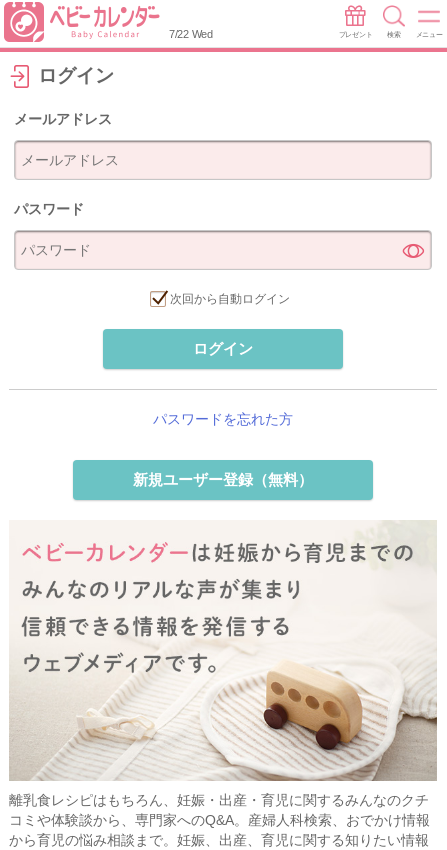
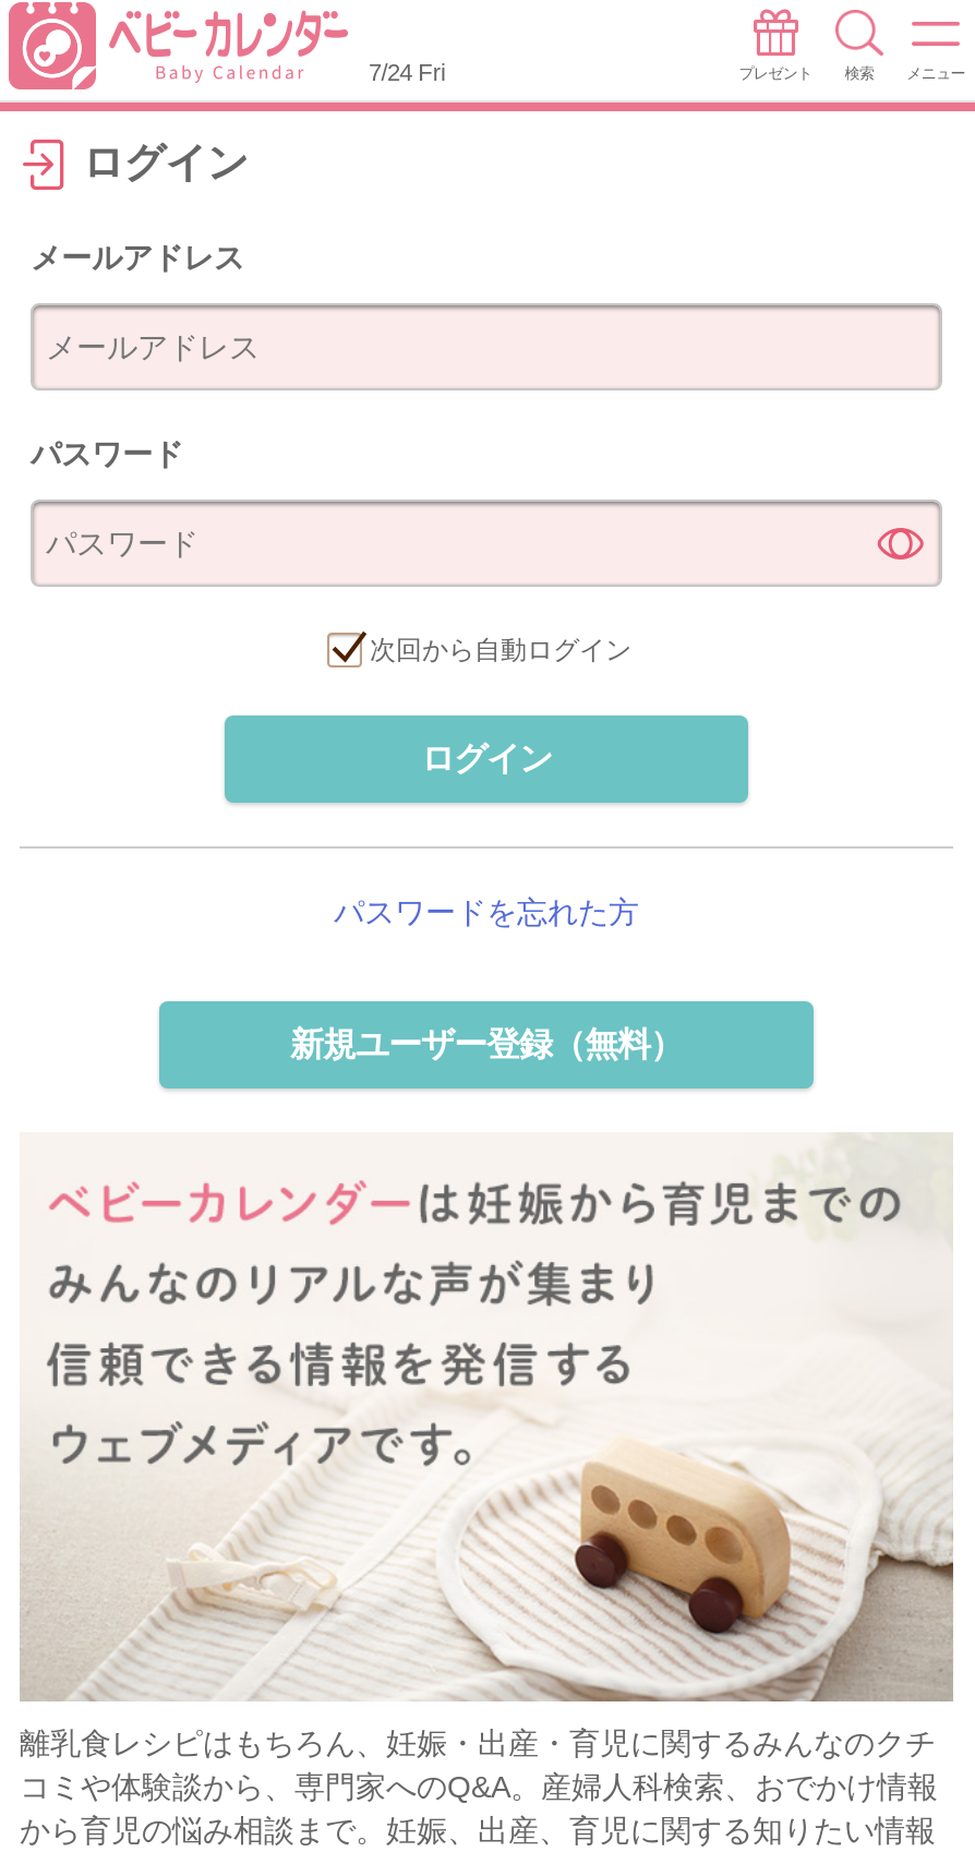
- 7/22 Wed
+ 7/24 Fri
